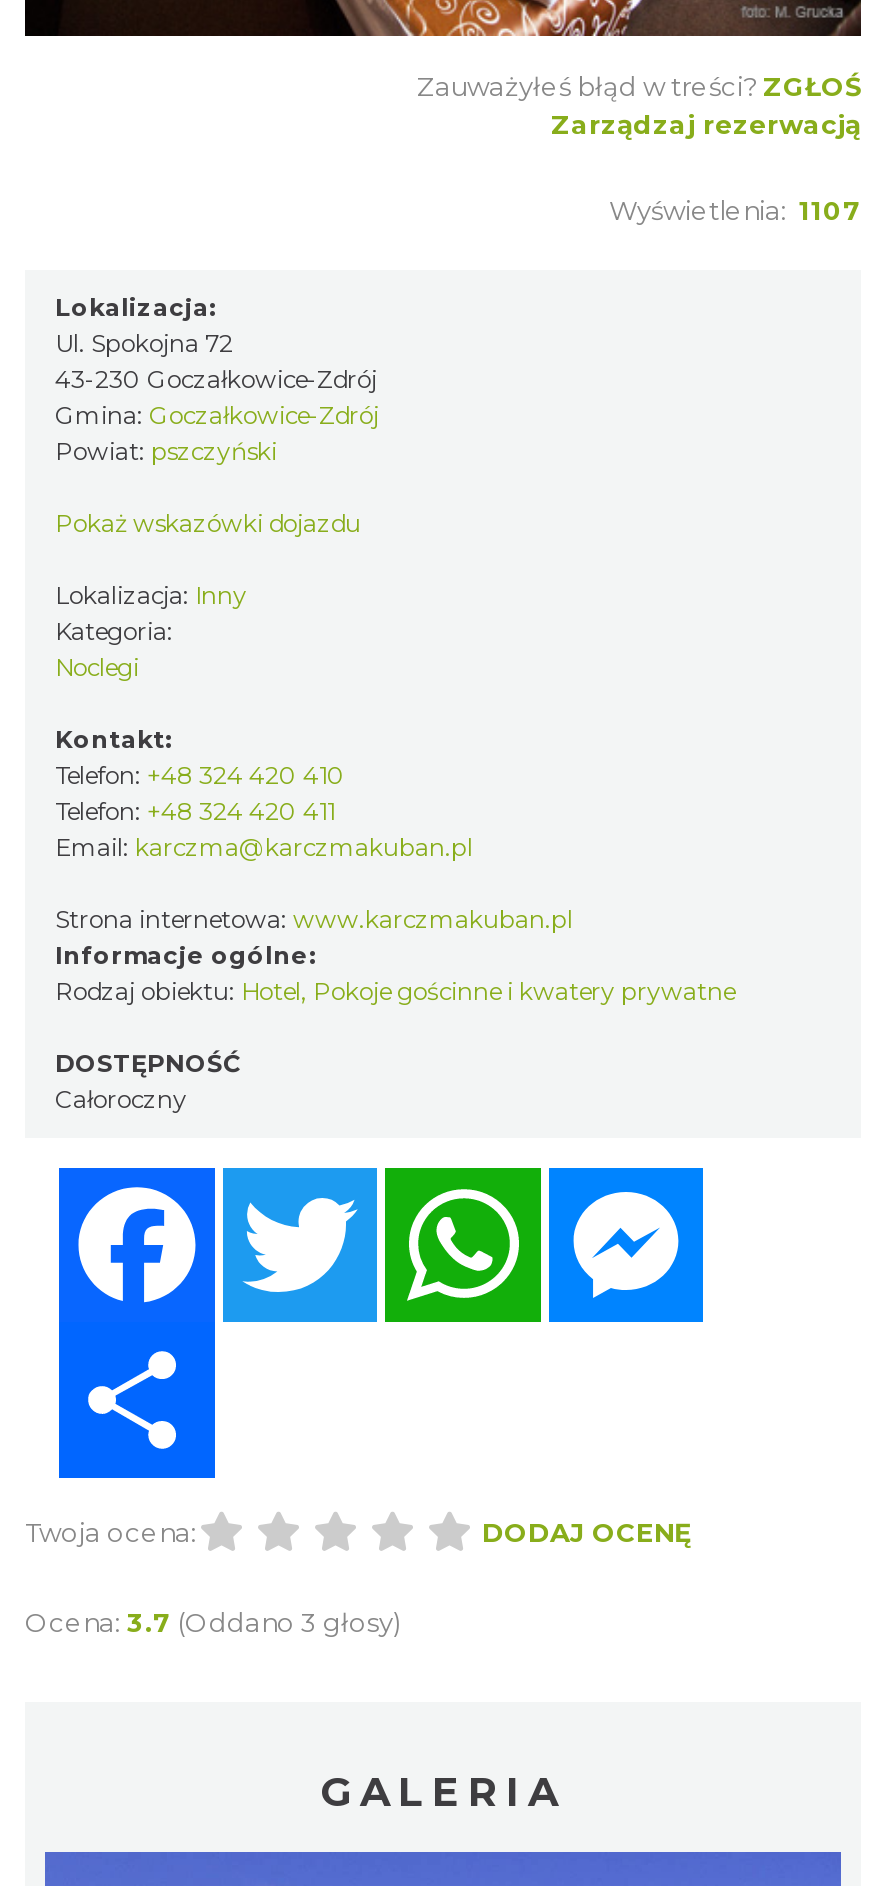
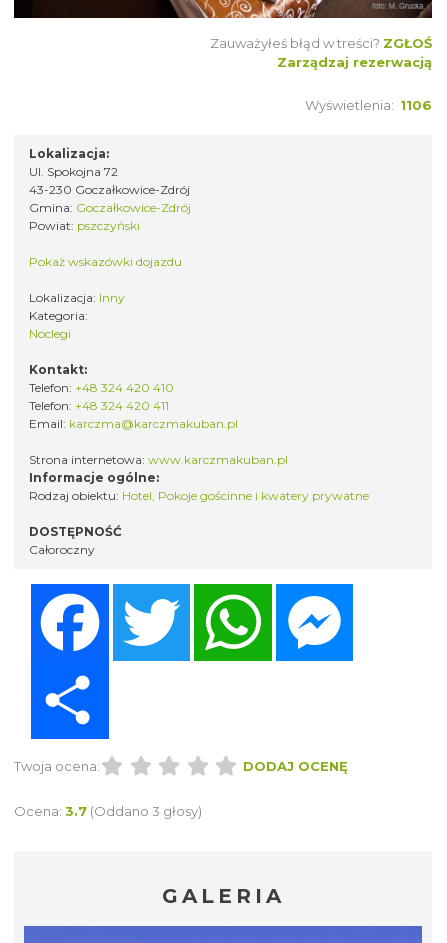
- Wyświetlenia: 1107
+ Wyświetlenia: 1106
